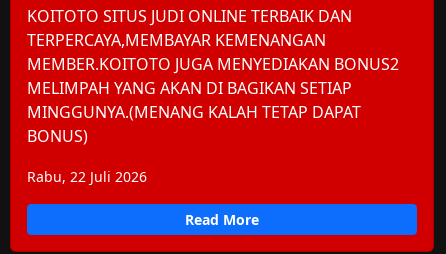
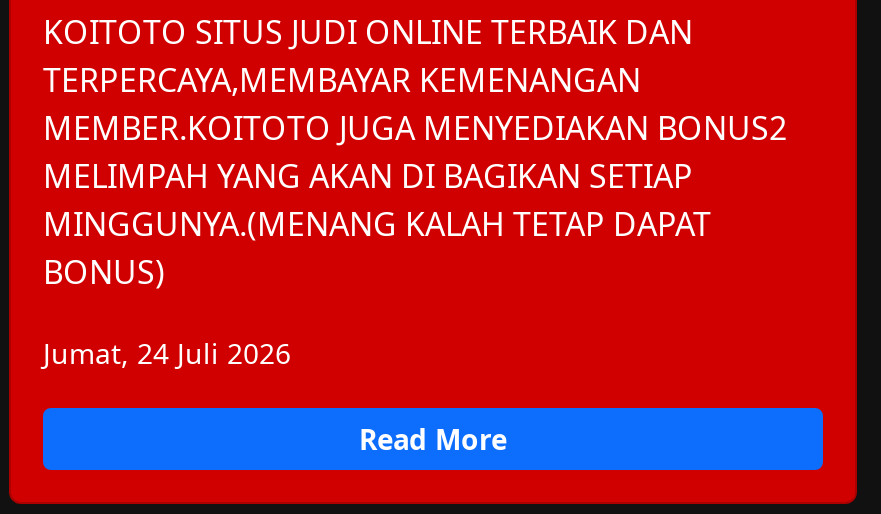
- Rabu, 22 Juli 2026
+ Jumat, 24 Juli 2026
